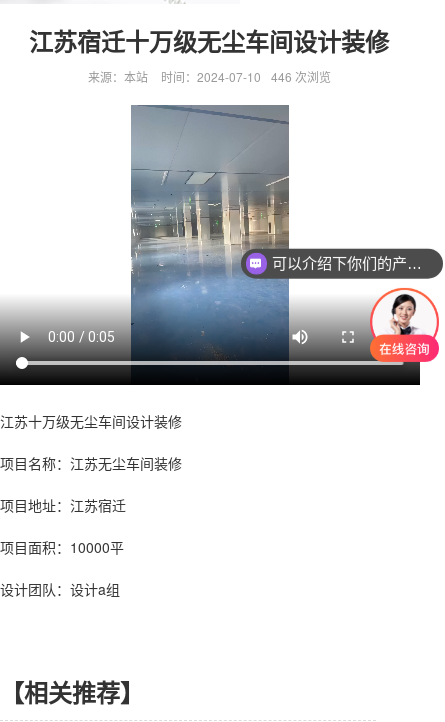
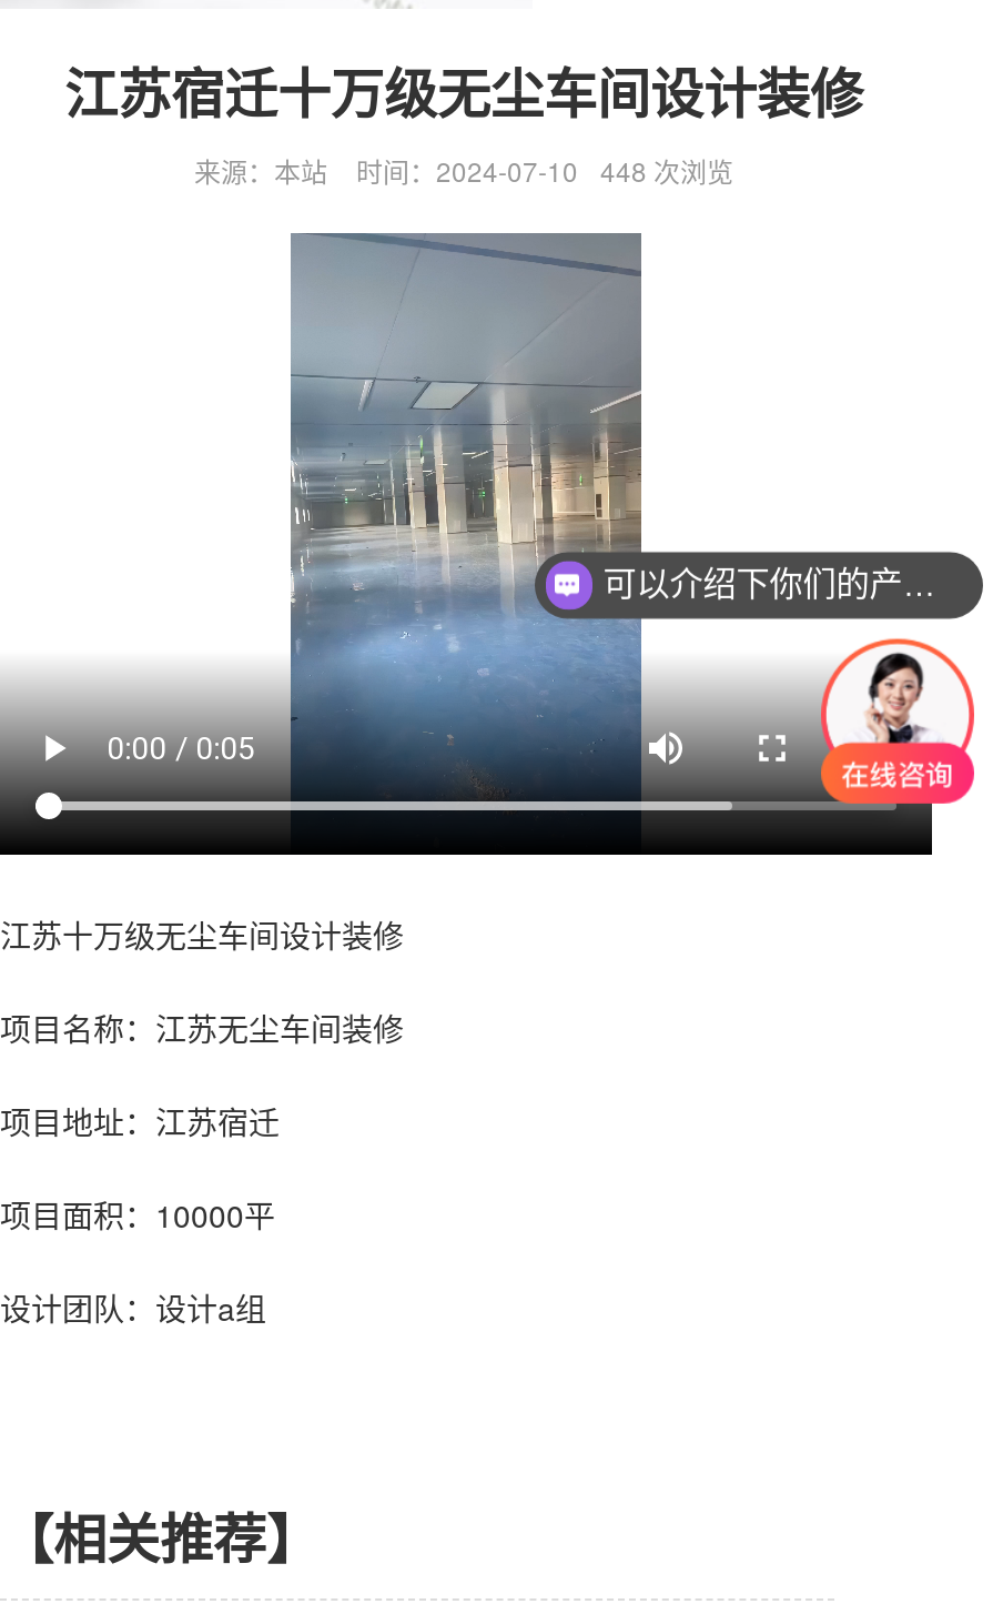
- 来源：本站 时间：2024-07-10 446 次浏览
+ 来源：本站 时间：2024-07-10 448 次浏览
